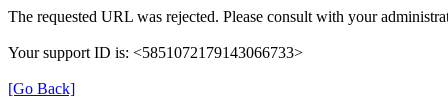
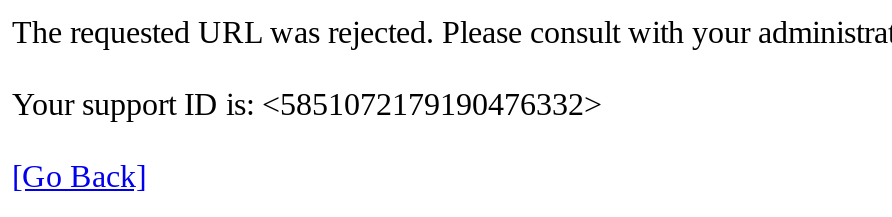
- Your support ID is: <5851072179143066733>
+ Your support ID is: <5851072179190476332>
